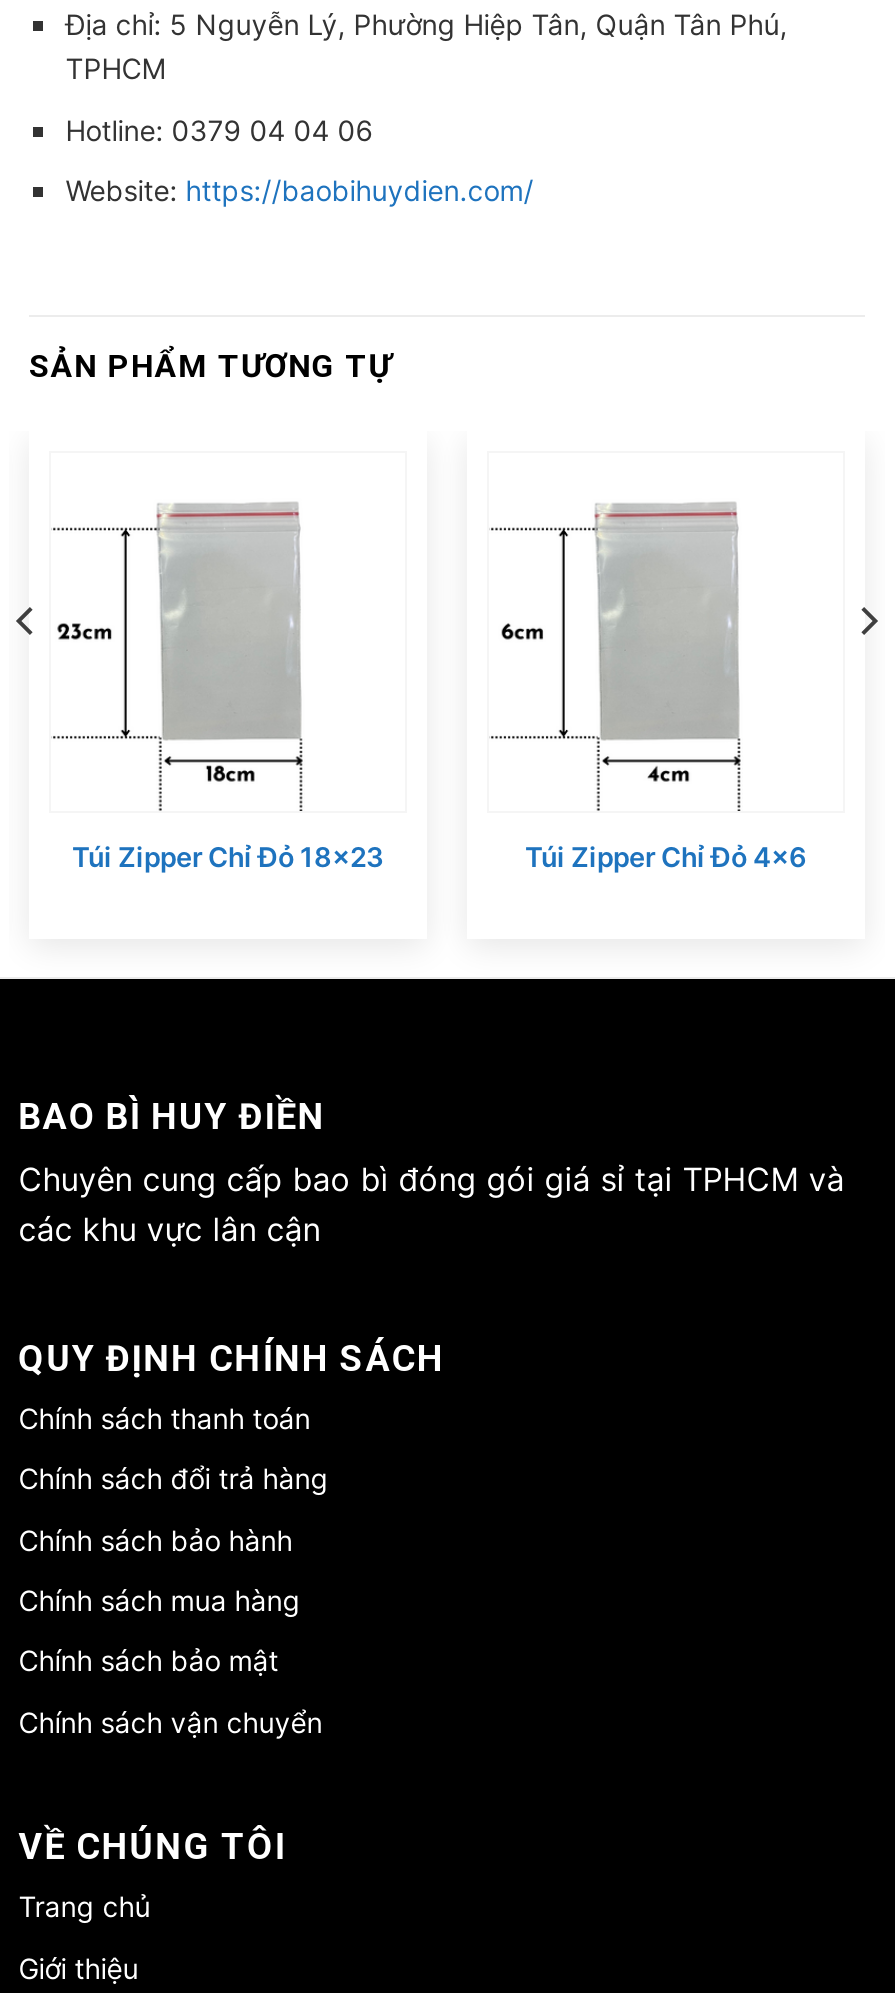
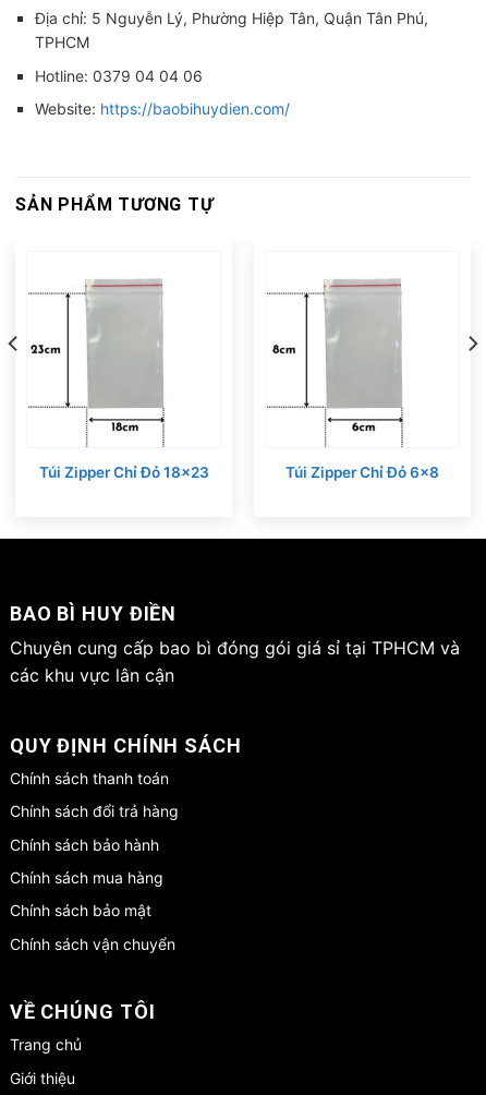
- Túi Zipper Chỉ Đỏ 4×6
+ Túi Zipper Chỉ Đỏ 6×8
